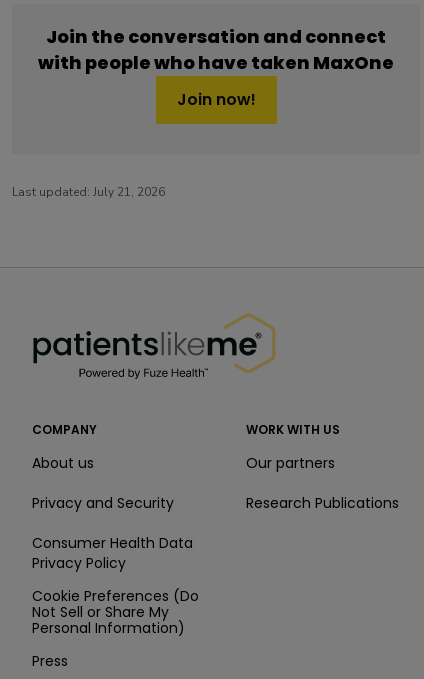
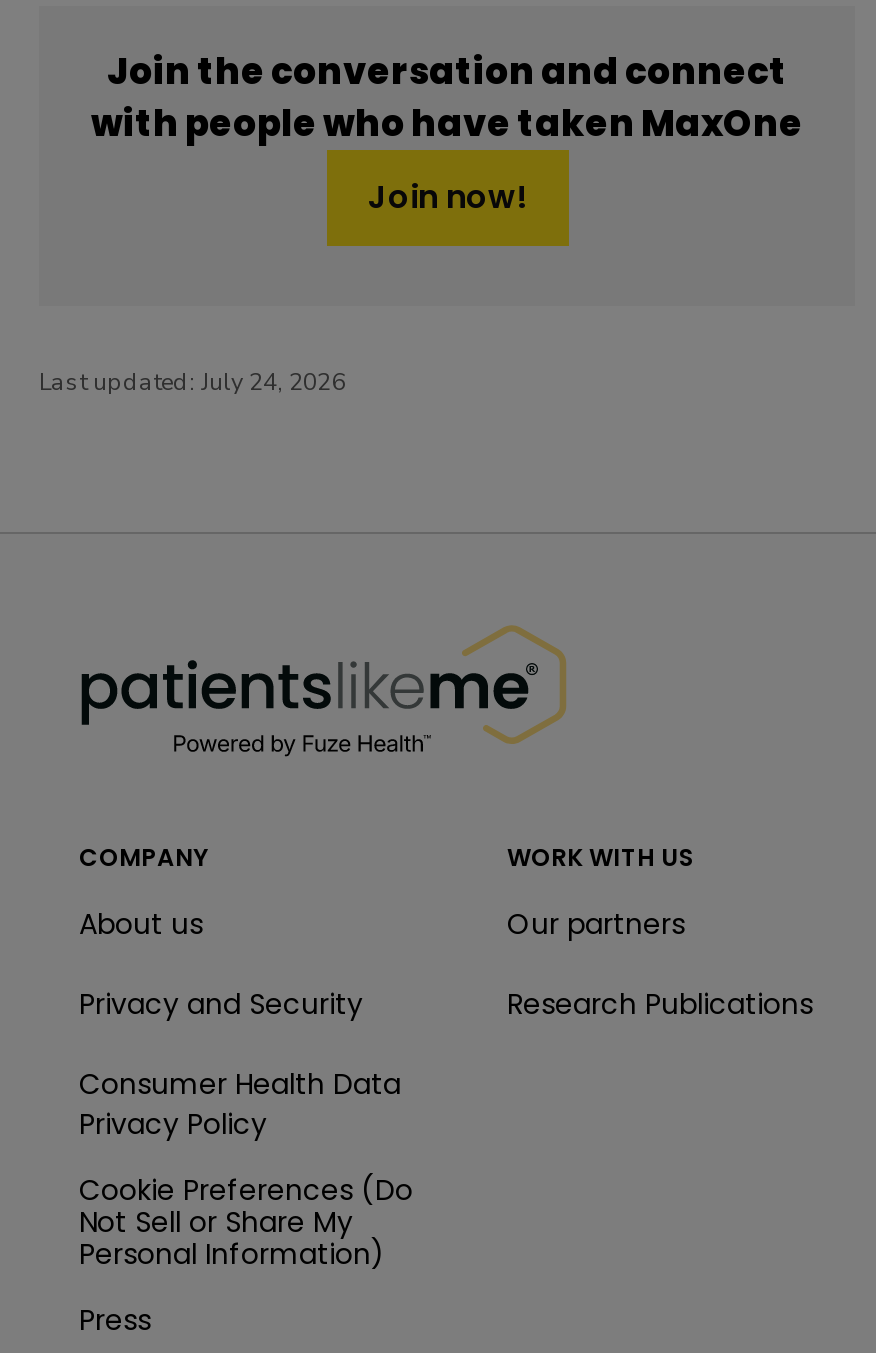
- Last updated: July 21, 2026
+ Last updated: July 24, 2026
